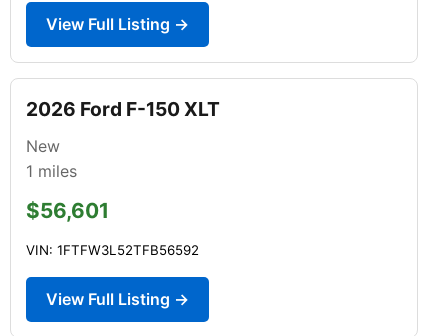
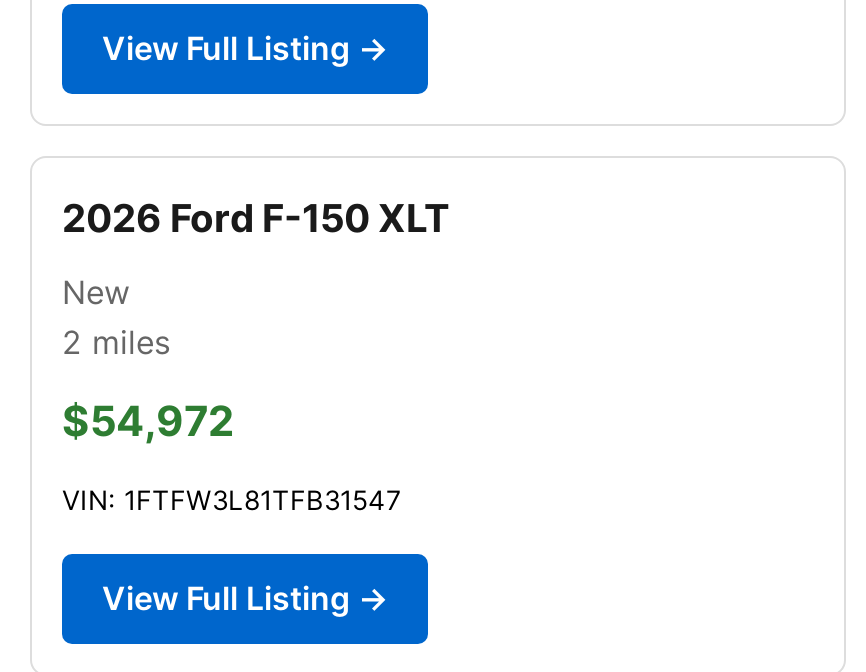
- 1 miles
+ 2 miles

- $56,601
+ $54,972

- VIN: 1FTFW3L52TFB56592
+ VIN: 1FTFW3L81TFB31547
